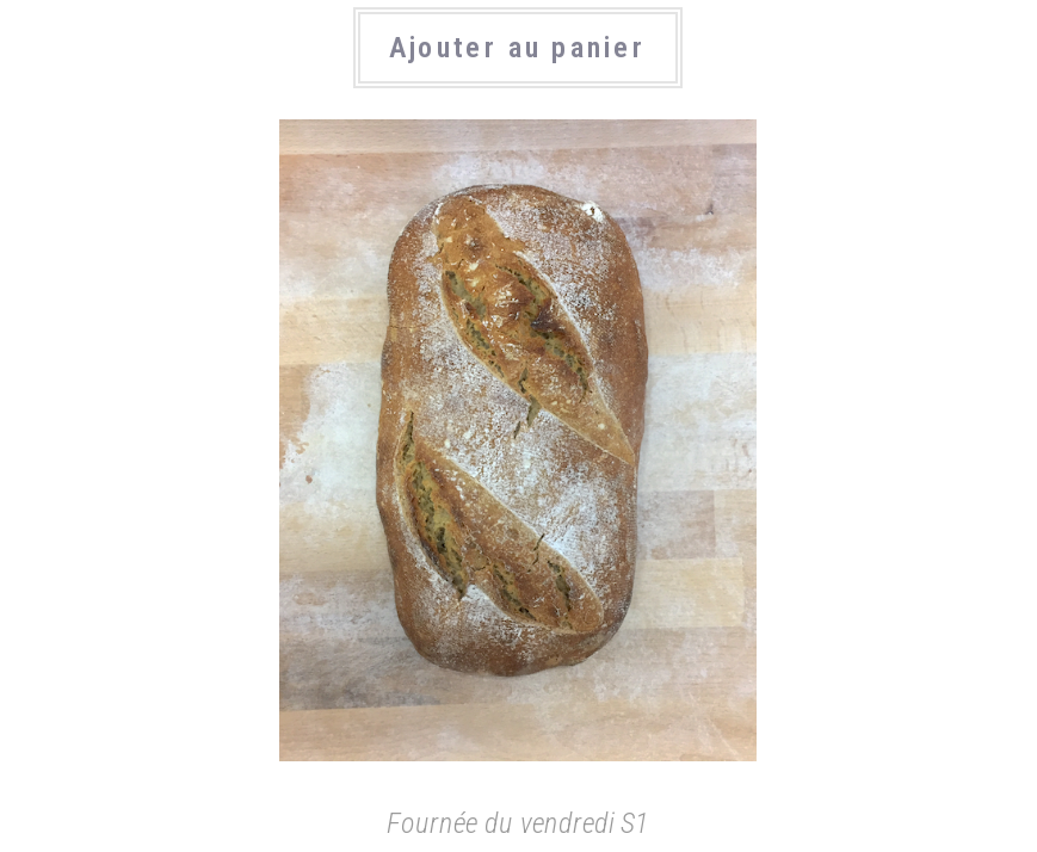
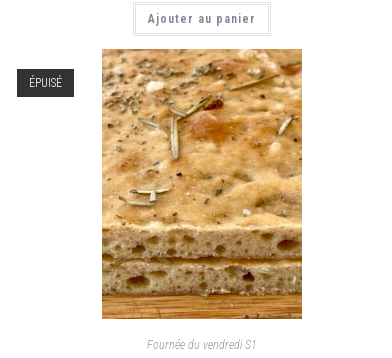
+ ÉPUISÉ

- [image]
+ [image]
